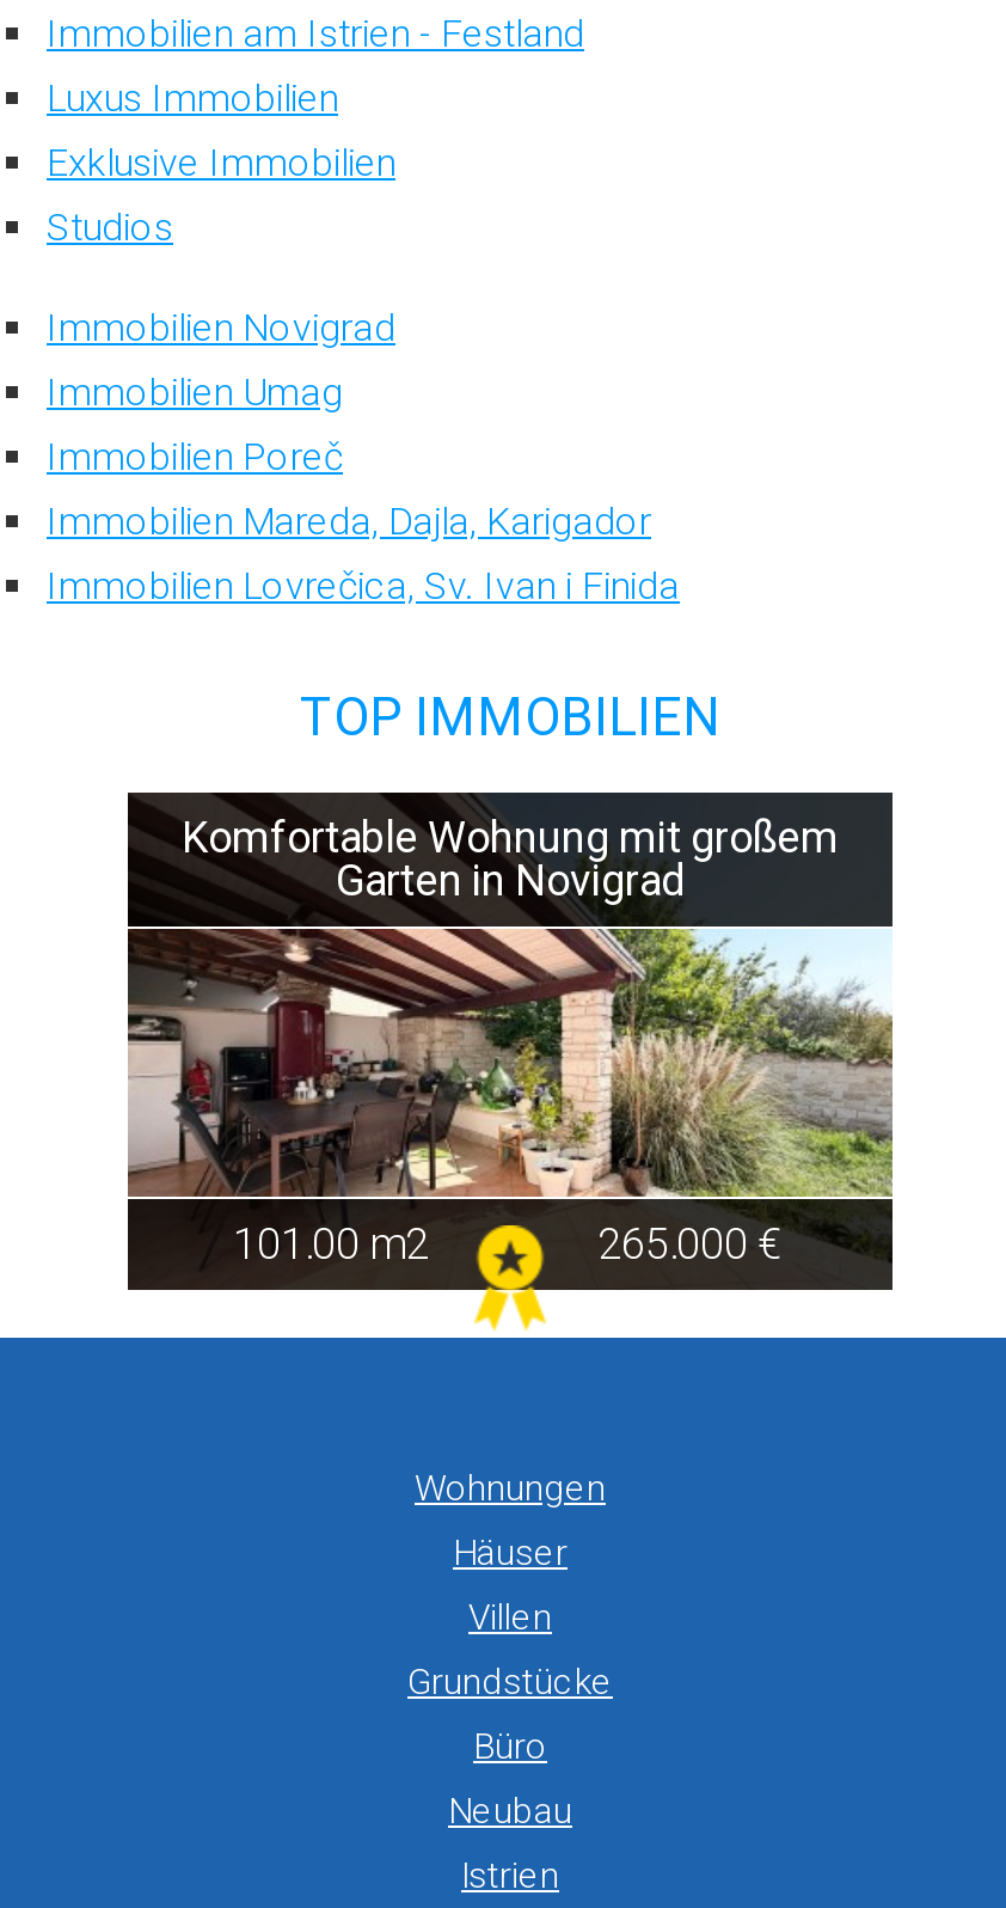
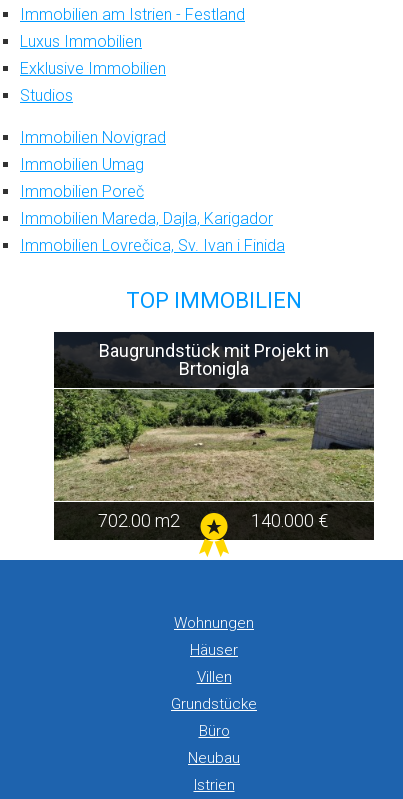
- [image]
- Komfortable Wohnung mit großem
- Garten in Novigrad
+ [image]
+ Baugrundstück mit Projekt in
+ Brtonigla

- 101.00 m2
- 265.000 €
+ 702.00 m2
+ 140.000 €
